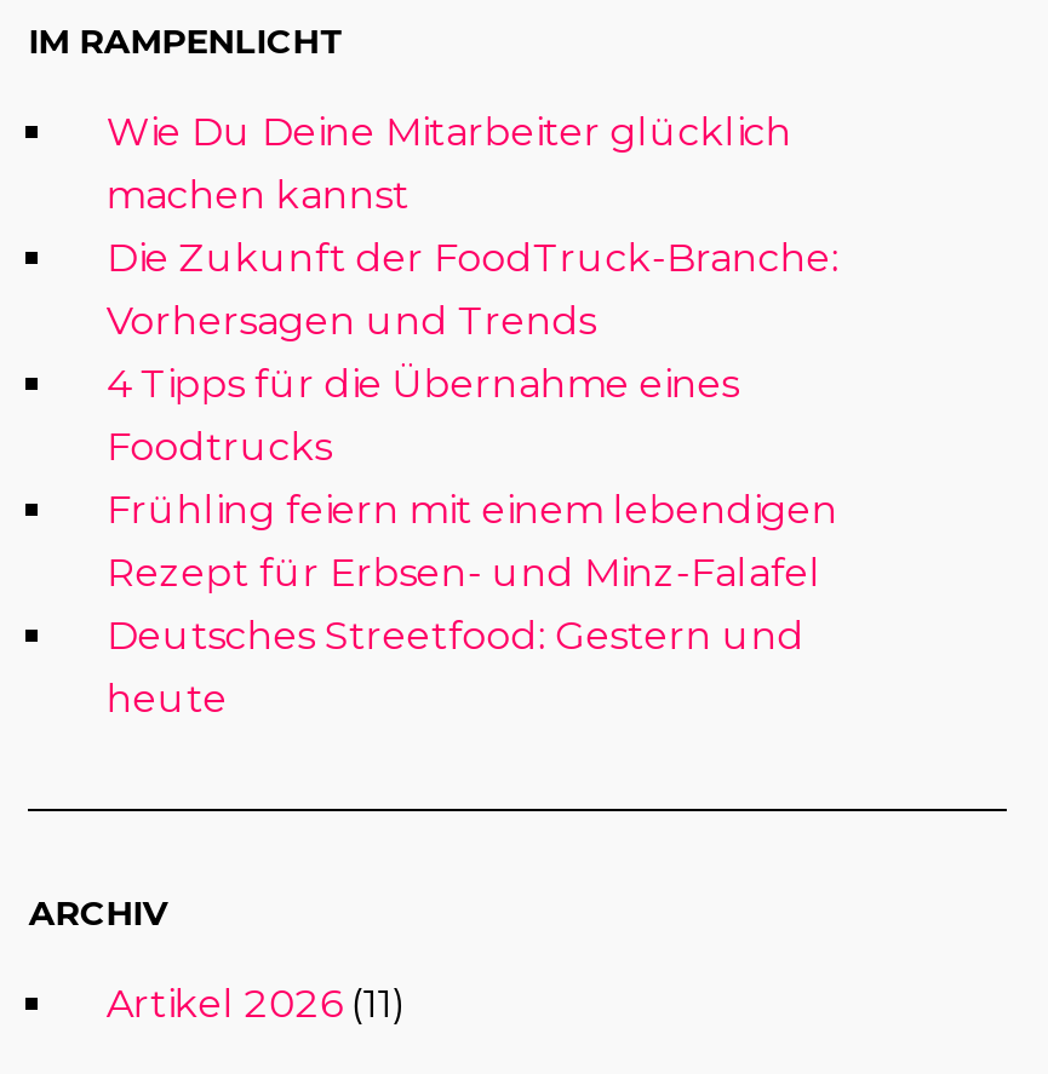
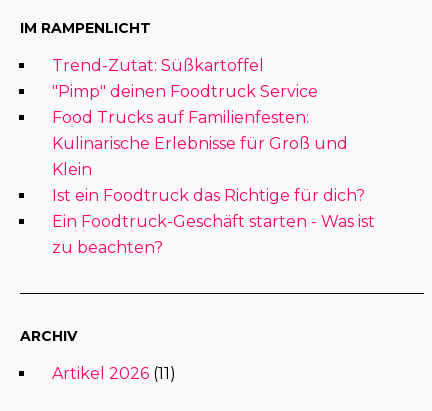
- Wie Du Deine Mitarbeiter glücklich
- machen kannst
- Die Zukunft der FoodTruck-Branche:
- Vorhersagen und Trends
- 4 Tipps für die Übernahme eines
- Foodtrucks
- Frühling feiern mit einem lebendigen
- Rezept für Erbsen- und Minz-Falafel
- Deutsches Streetfood: Gestern und
- heute
+ Trend-Zutat: Süßkartoffel
+ "Pimp" deinen Foodtruck Service
+ Food Trucks auf Familienfesten:
+ Kulinarische Erlebnisse für Groß und
+ Klein
+ Ist ein Foodtruck das Richtige für dich?
+ Ein Foodtruck-Geschäft starten - Was ist
+ zu beachten?
